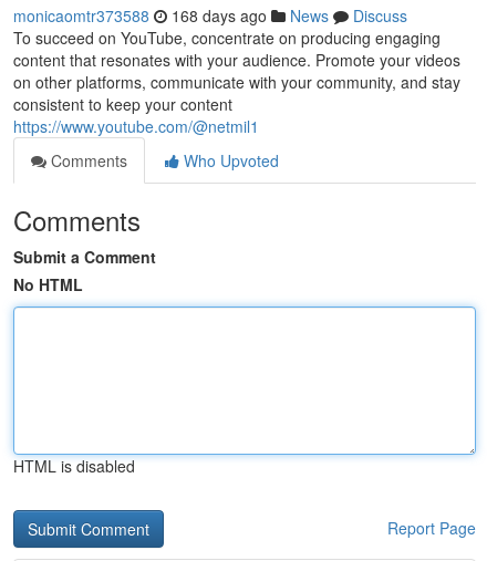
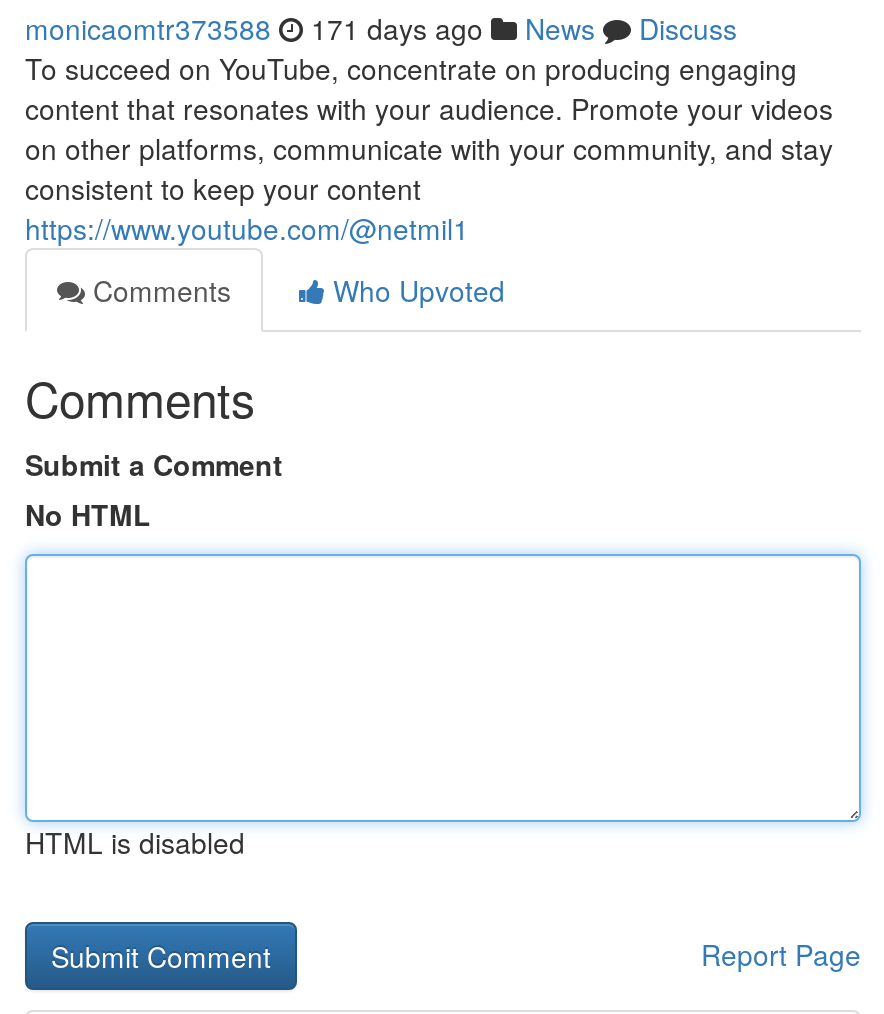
- monicaomtr373588 168 days ago News Discuss
+ monicaomtr373588 171 days ago News Discuss
